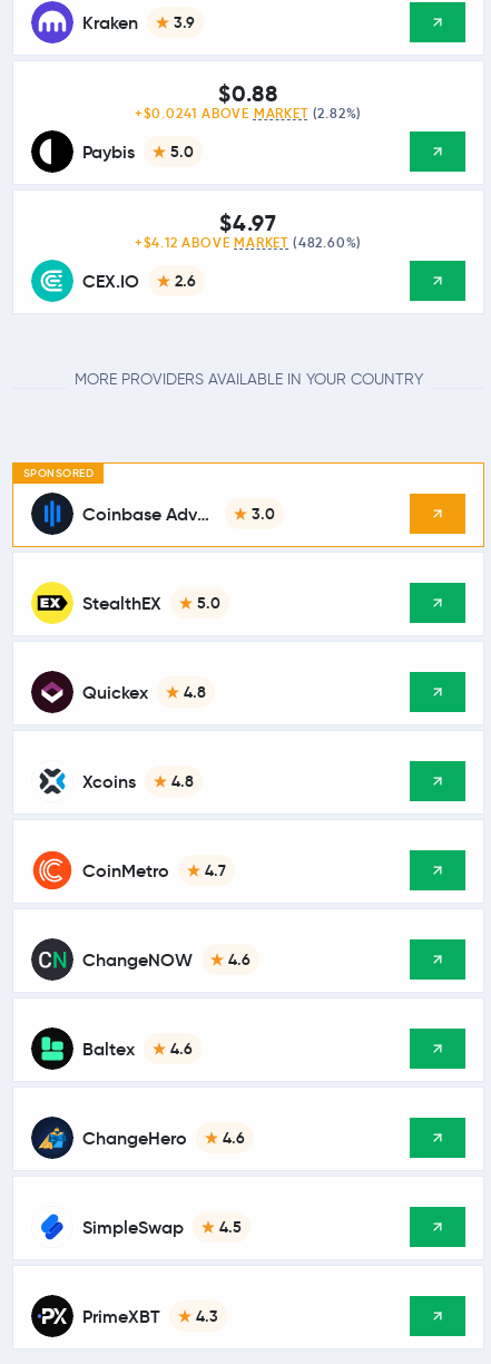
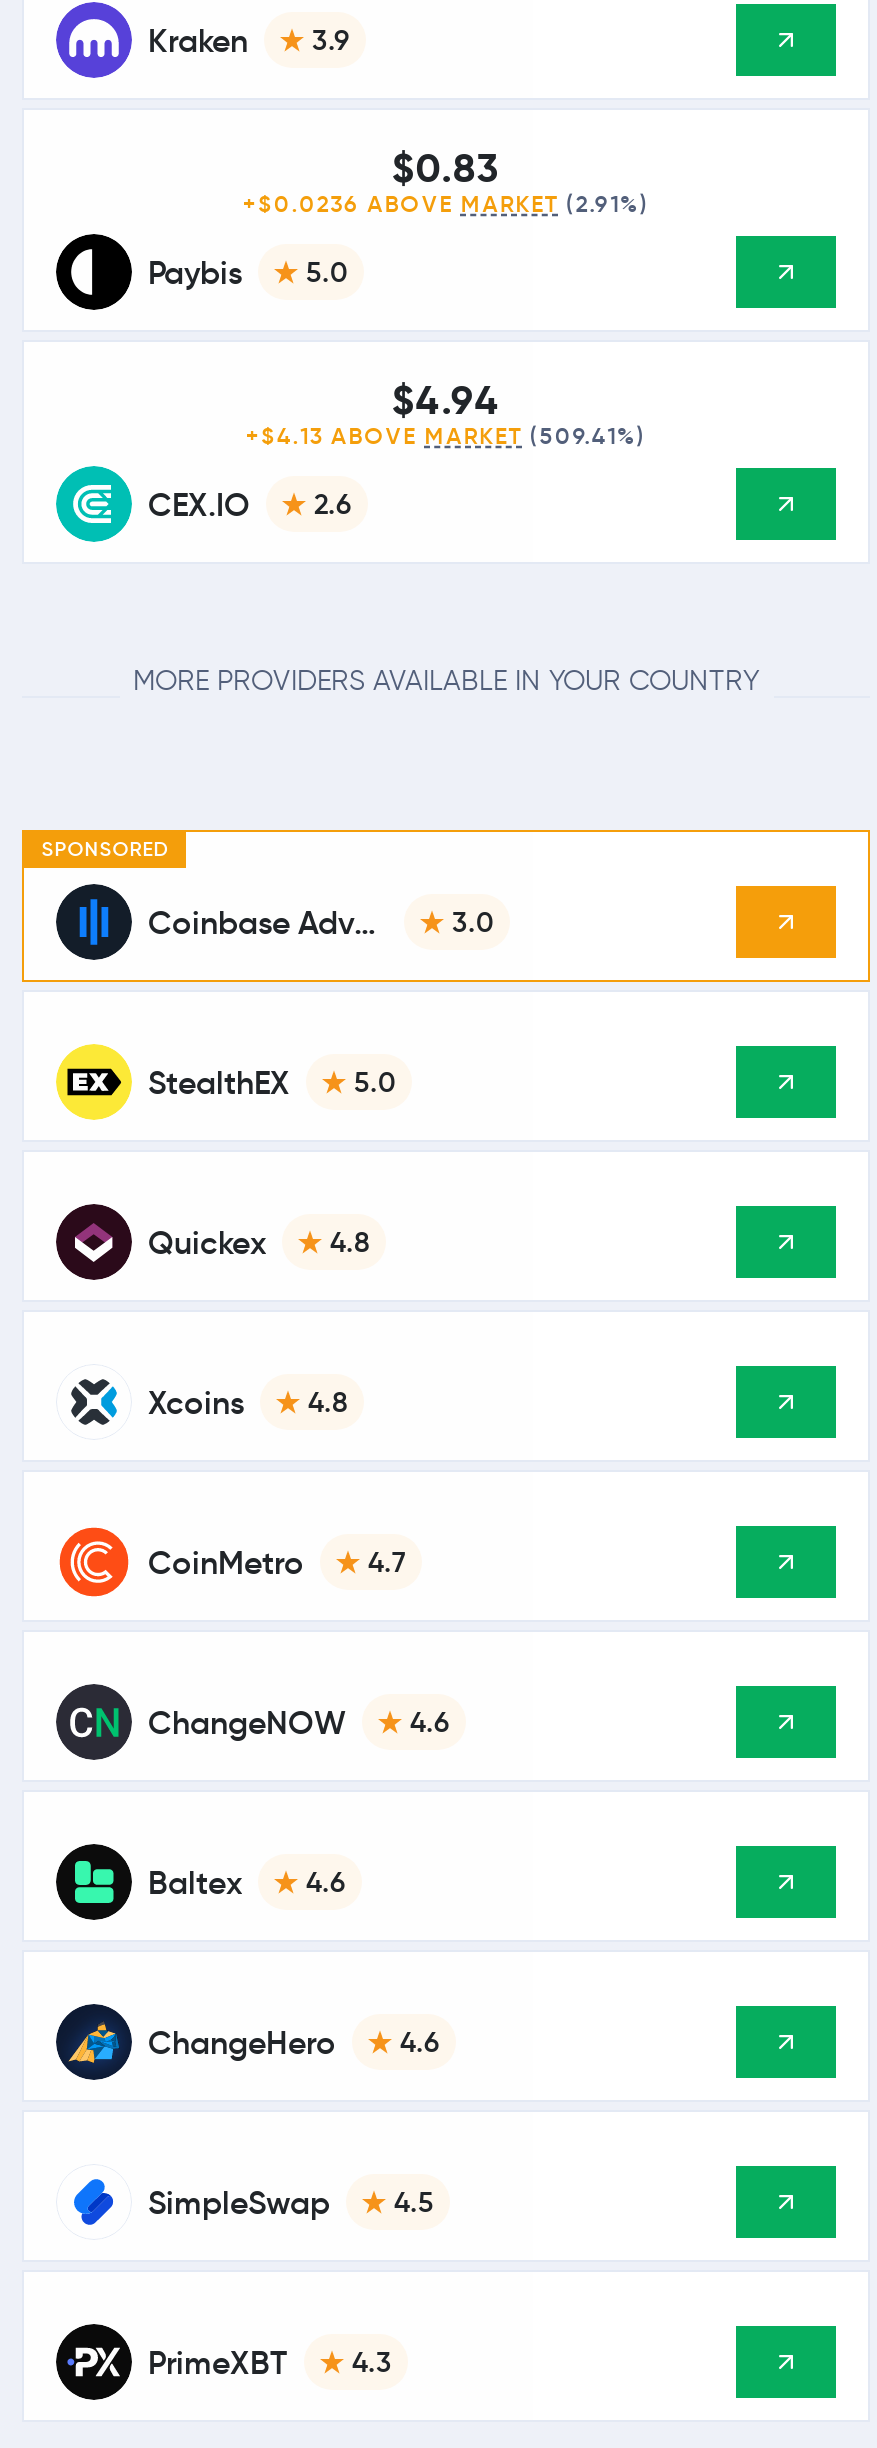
- $0.88
+ $0.83

- +$0.0241 ABOVE MARKET (2.82%)
+ +$0.0236 ABOVE MARKET (2.91%)

- $4.97
+ $4.94

- +$4.12 ABOVE MARKET (482.60%)
+ +$4.13 ABOVE MARKET (509.41%)
